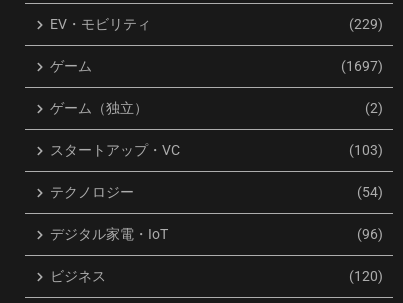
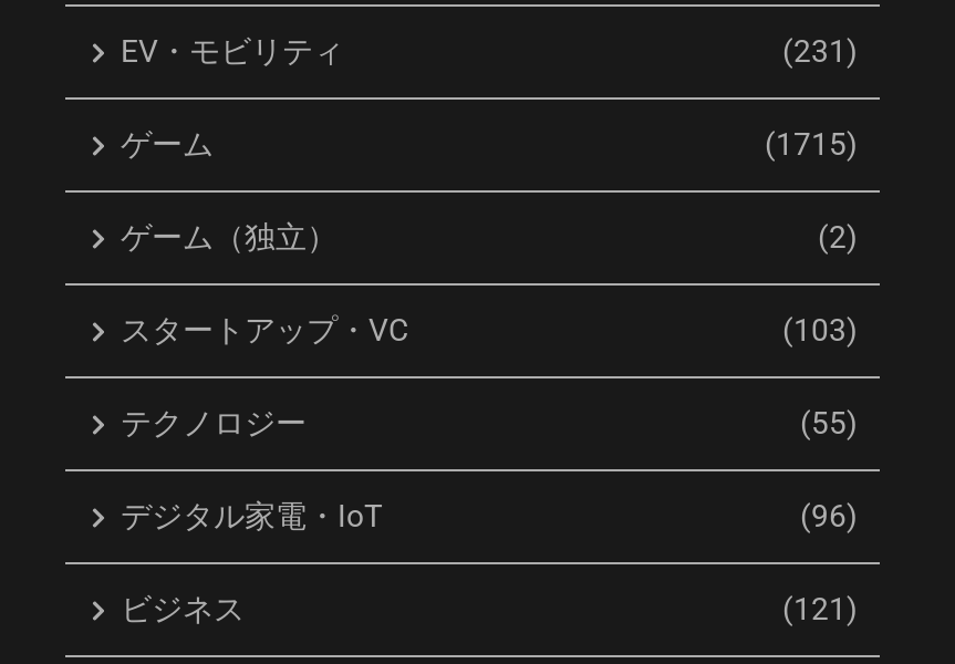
- (229)
+ (231)

- (1697)
+ (1715)

- (54)
+ (55)

- (120)
+ (121)
